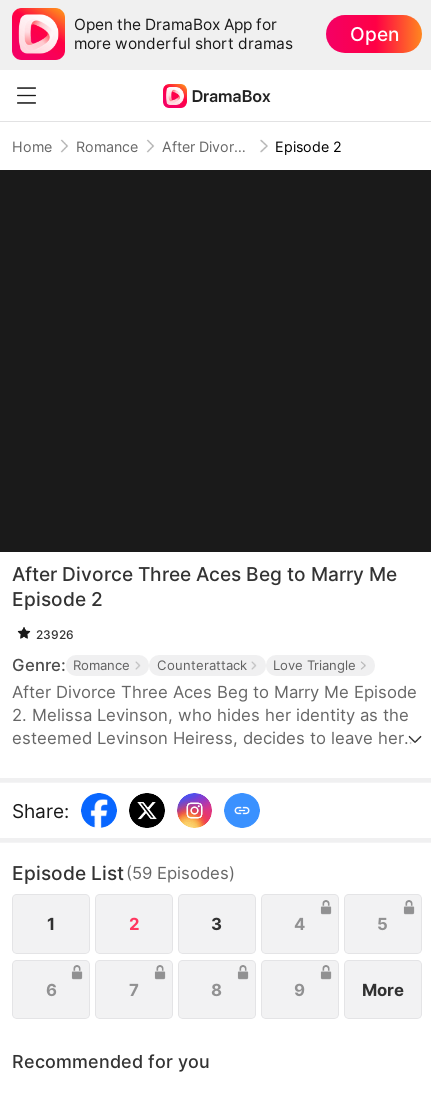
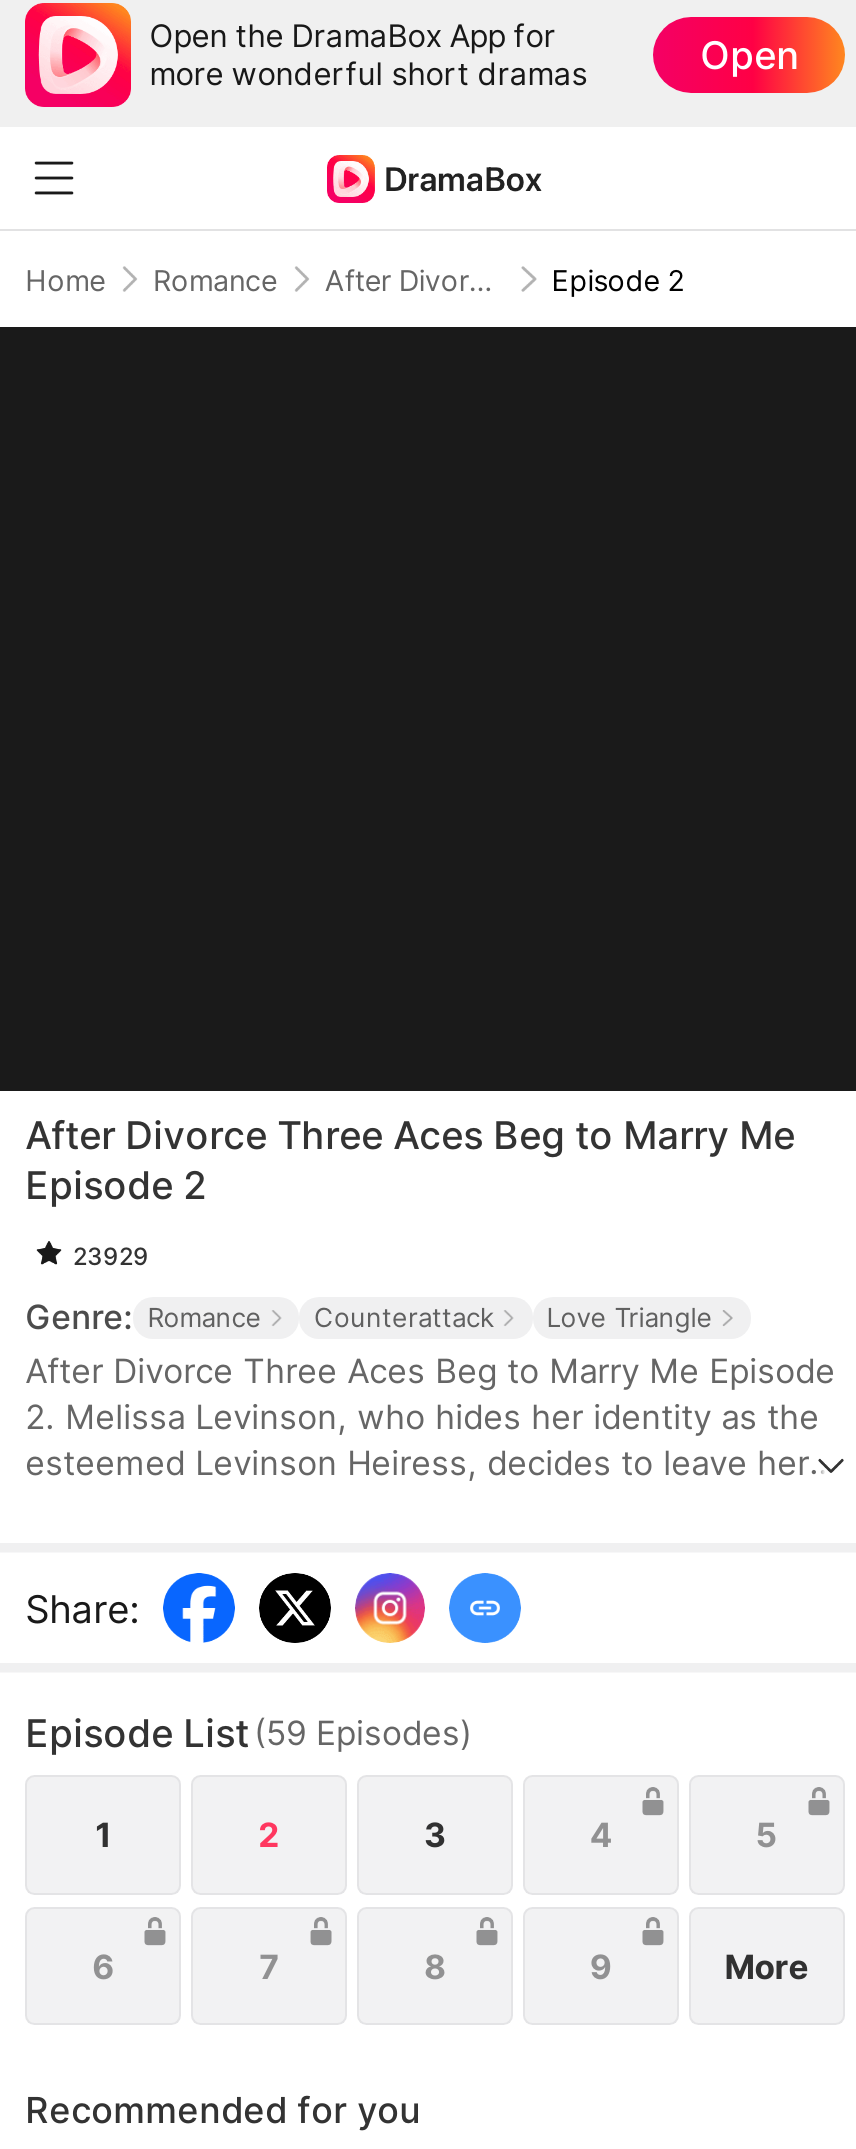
- 23926
+ 23929
